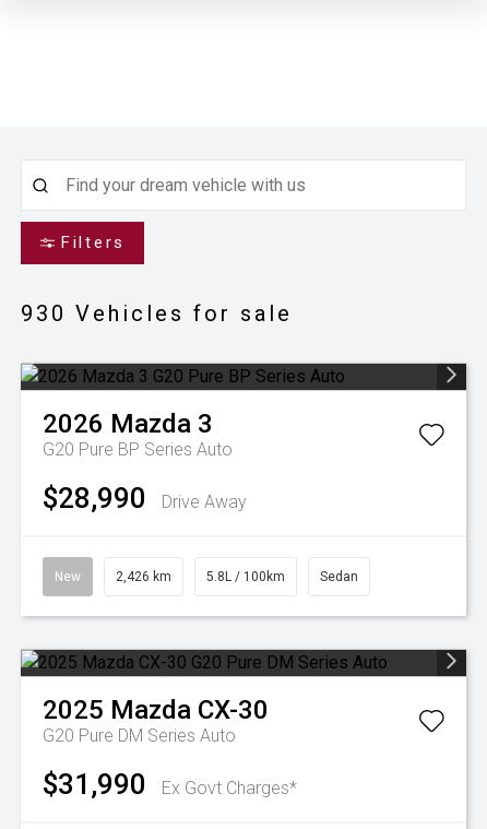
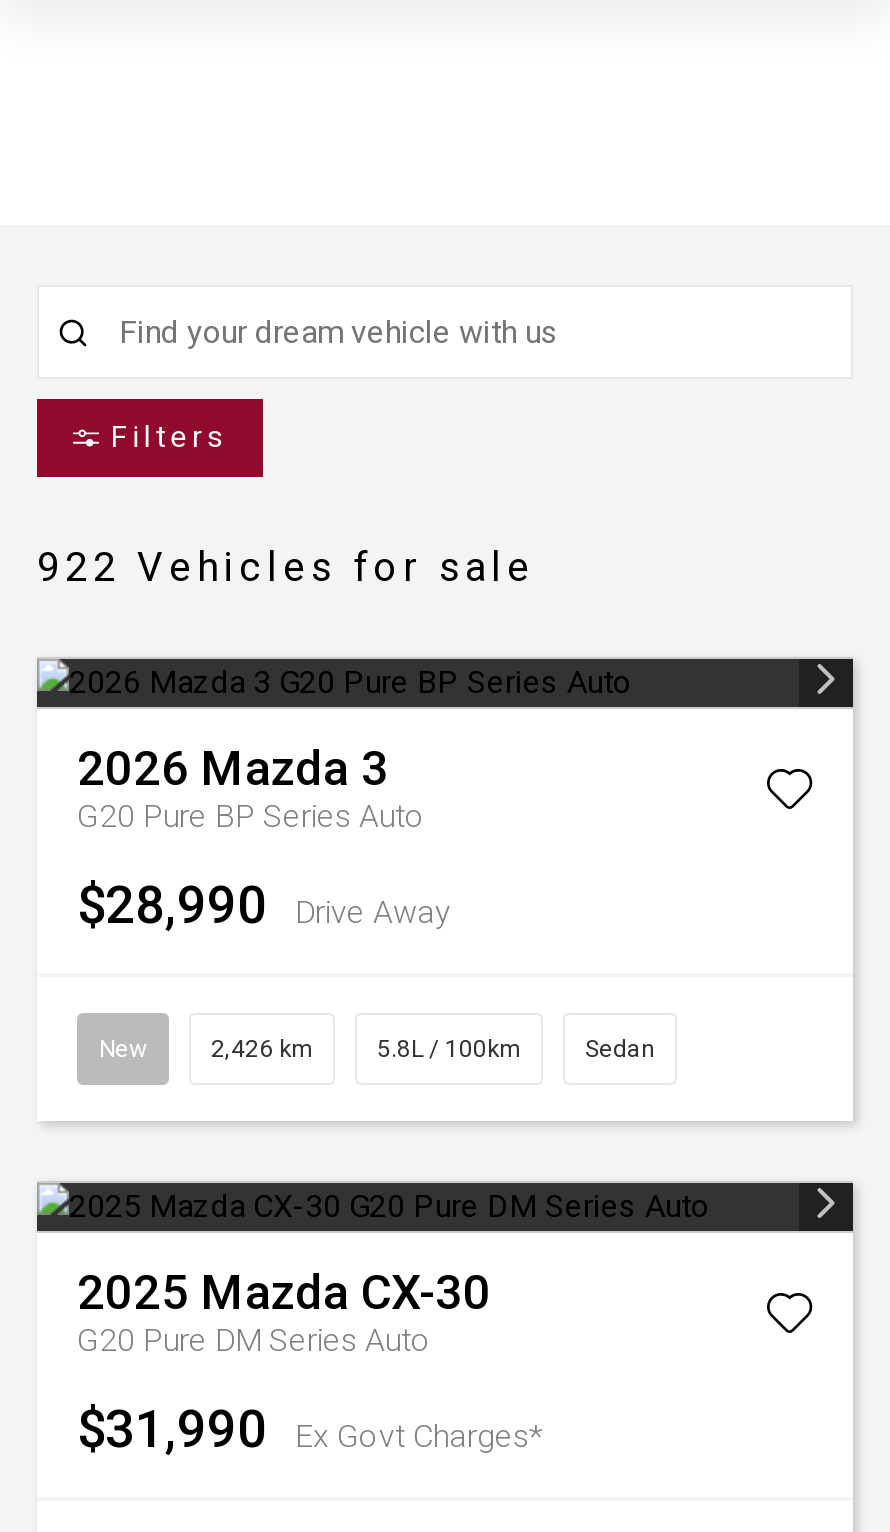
- 930 Vehicles for sale
+ 922 Vehicles for sale
